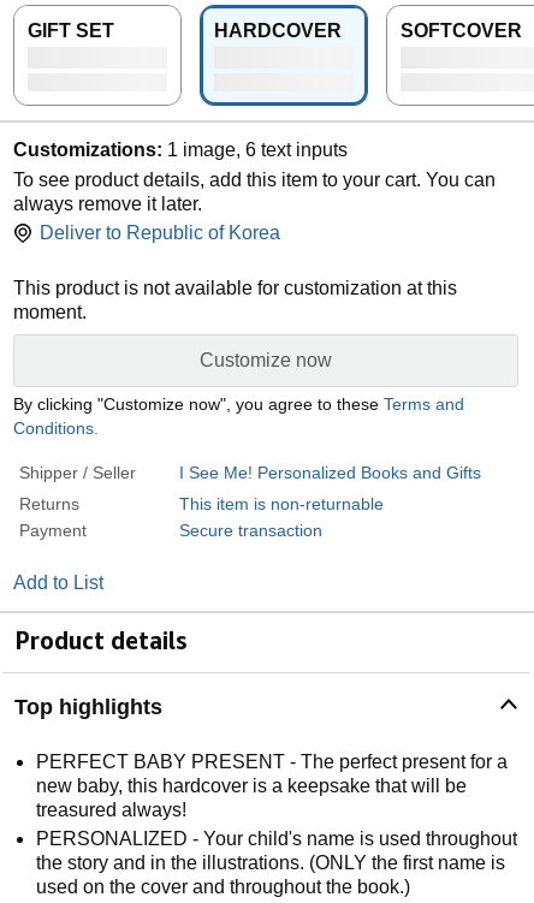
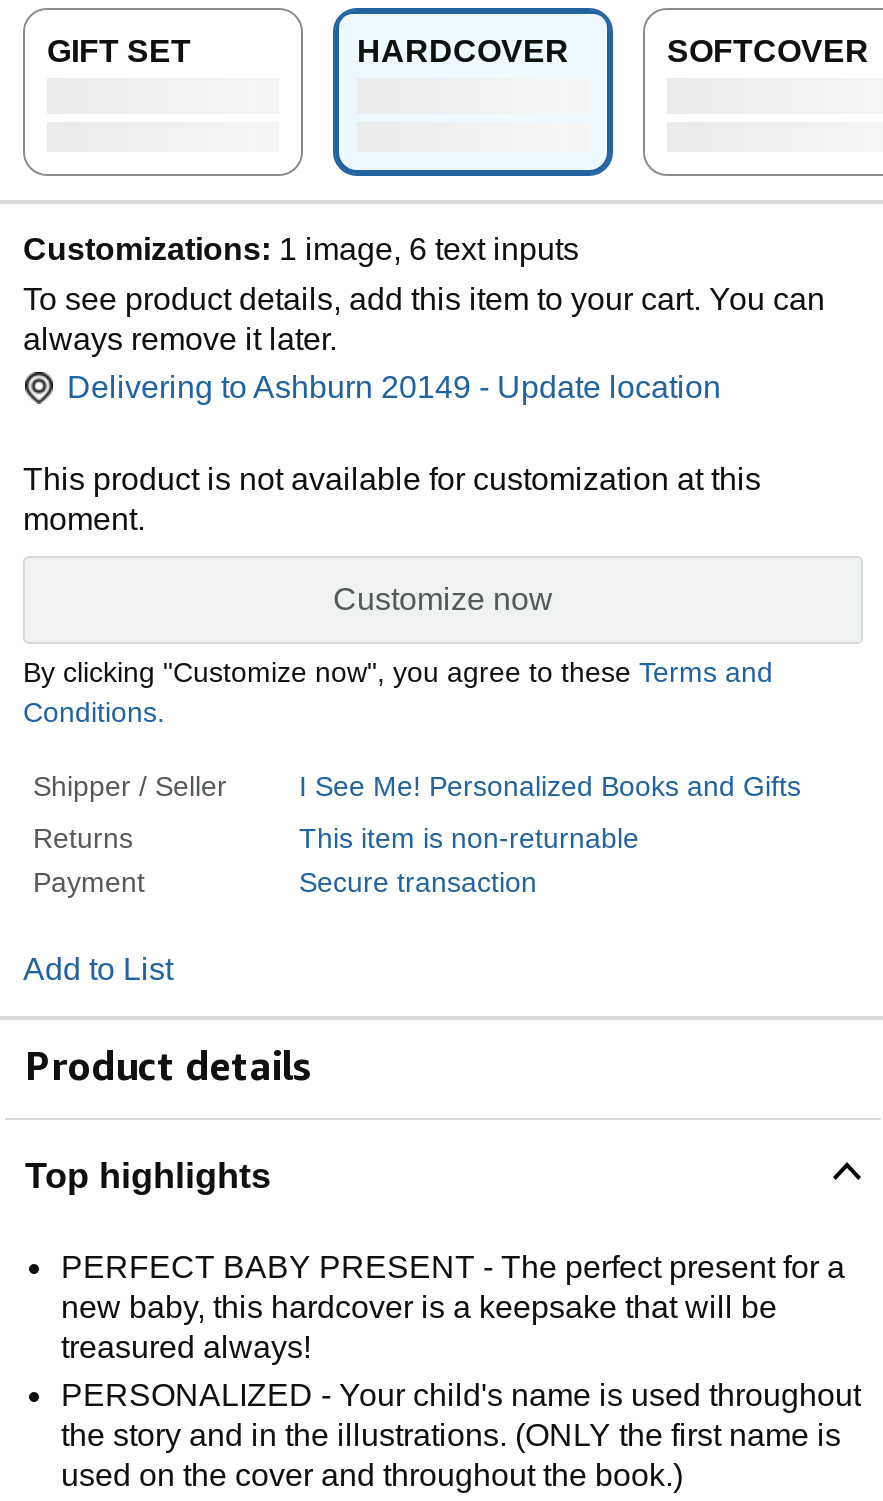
- Deliver to Republic of Korea
+ Delivering to Ashburn 20149 - Update location
